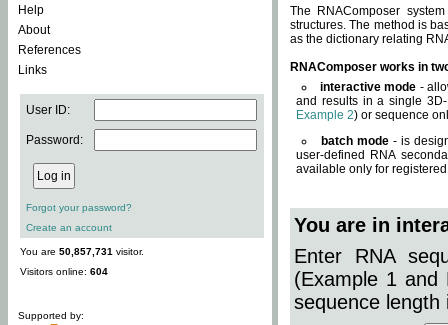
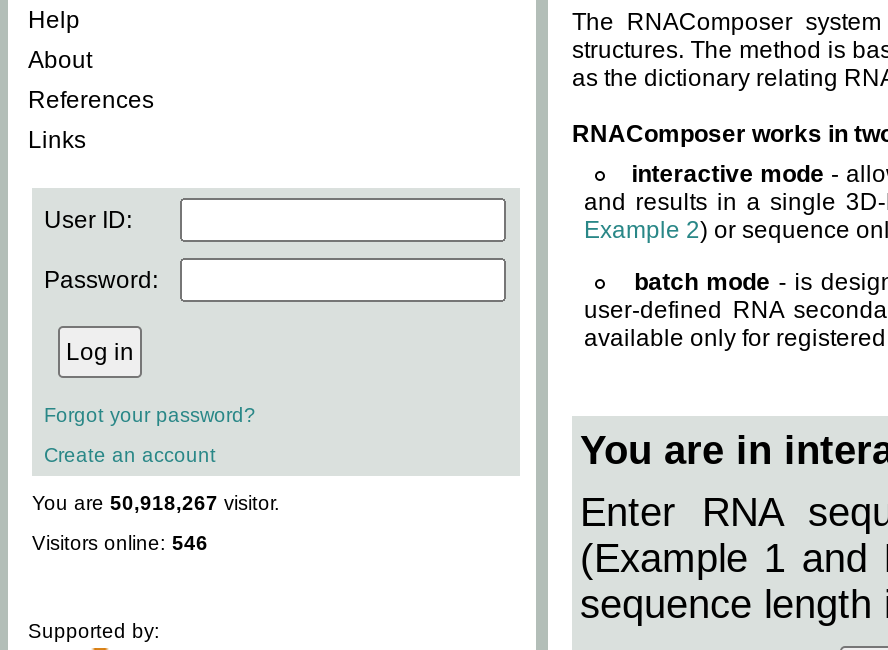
- You are 50,857,731 visitor.
+ You are 50,918,267 visitor.

- Visitors online: 604
+ Visitors online: 546
